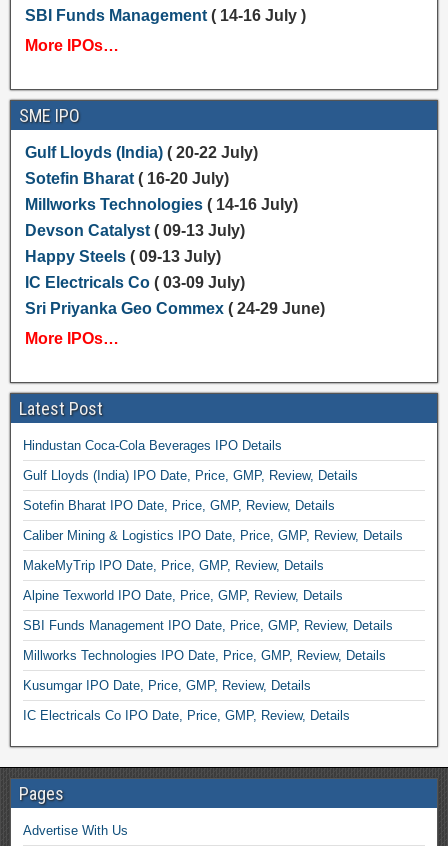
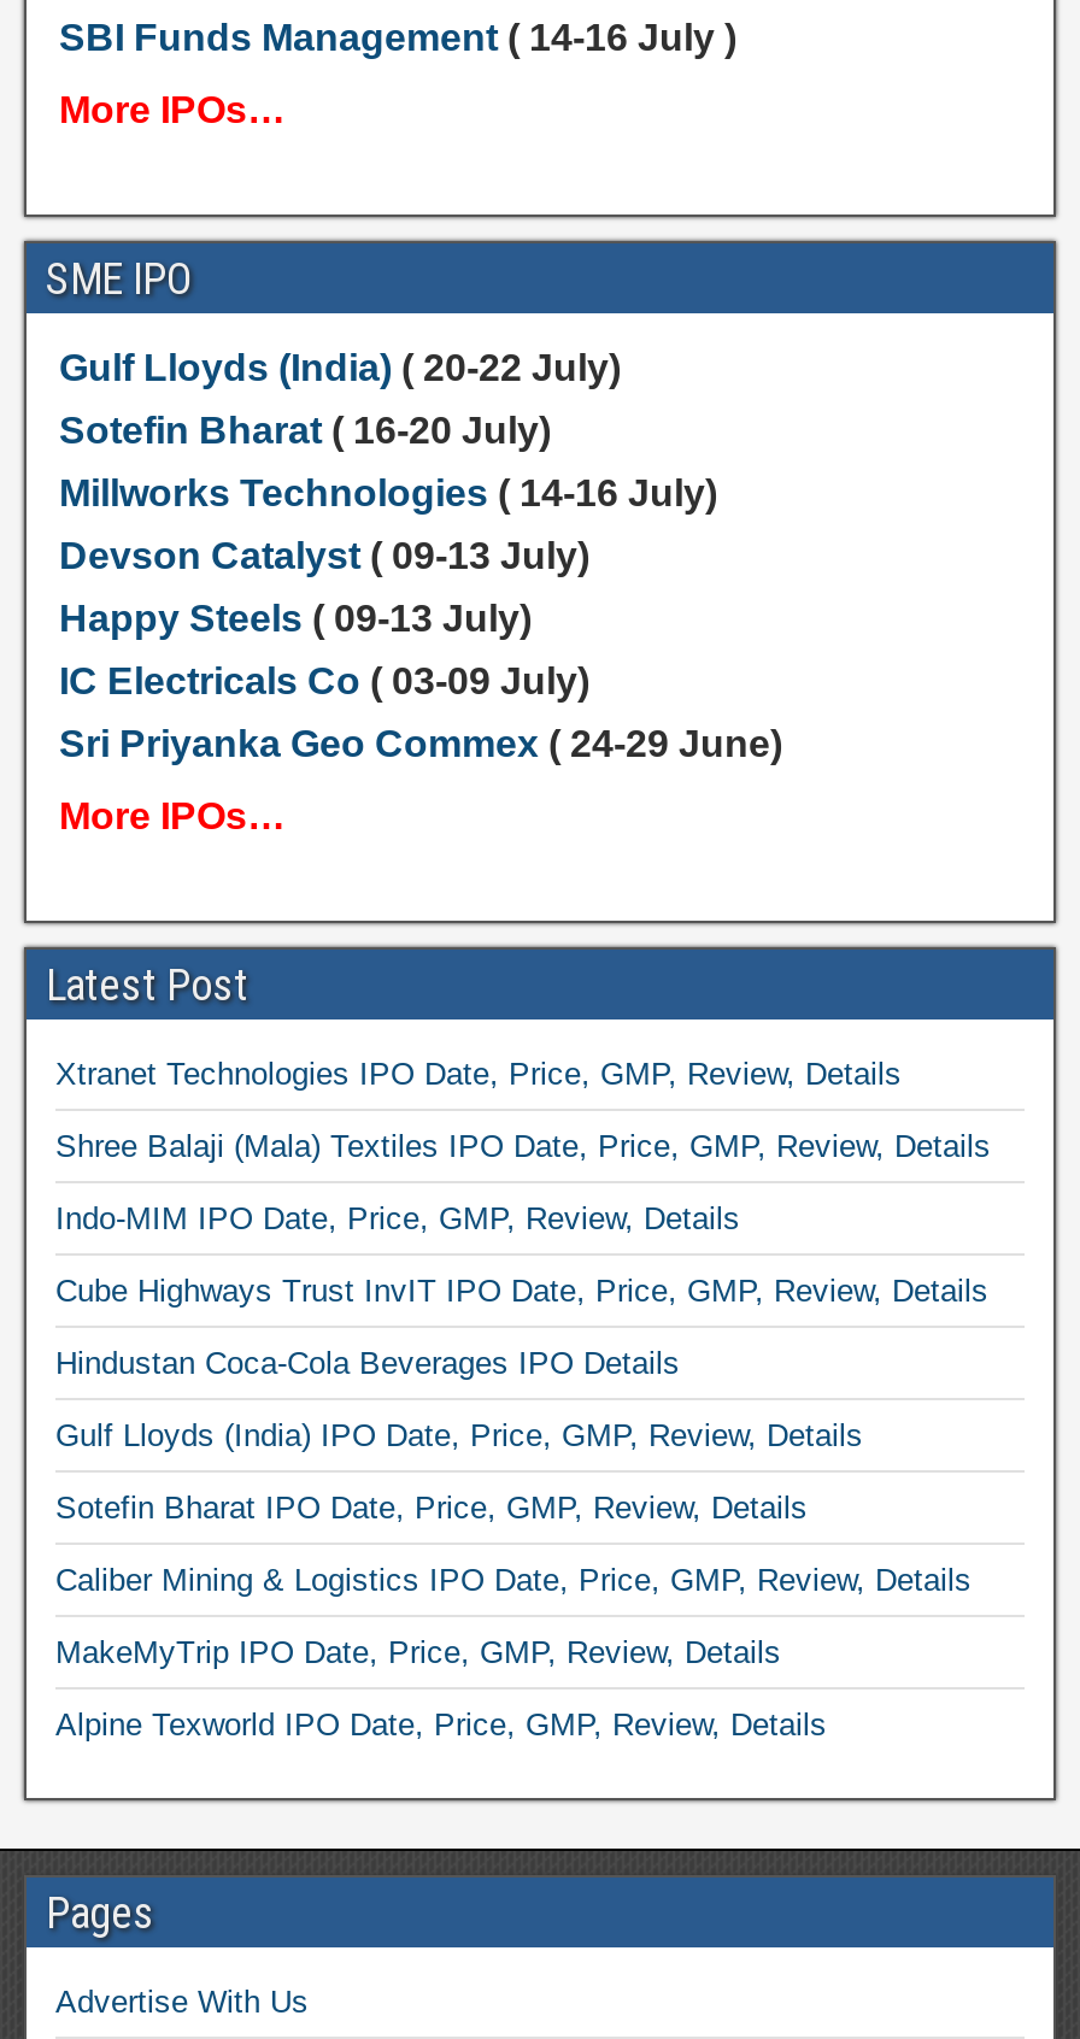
+ Xtranet Technologies IPO Date, Price, GMP, Review, Details
+ Shree Balaji (Mala) Textiles IPO Date, Price, GMP, Review, Details
+ Indo-MIM IPO Date, Price, GMP, Review, Details
+ Cube Highways Trust InvIT IPO Date, Price, GMP, Review, Details

moved down: Hindustan Coca-Cola Beverages IPO Details | Gulf Lloyds (India) IPO Date, Price, GMP, Review, Details | Sotefin Bharat IPO Date, Price, GMP, Review, Details | Caliber Mining & Logistics IPO Date, Price, GMP, Review, Details | MakeMyTrip IPO Date, Price, GMP, Review, Details | Alpine Texworld IPO Date, Price, GMP, Review, Details

- SBI Funds Management IPO Date, Price, GMP, Review, Details
- Millworks Technologies IPO Date, Price, GMP, Review, Details
- Kusumgar IPO Date, Price, GMP, Review, Details
- IC Electricals Co IPO Date, Price, GMP, Review, Details
